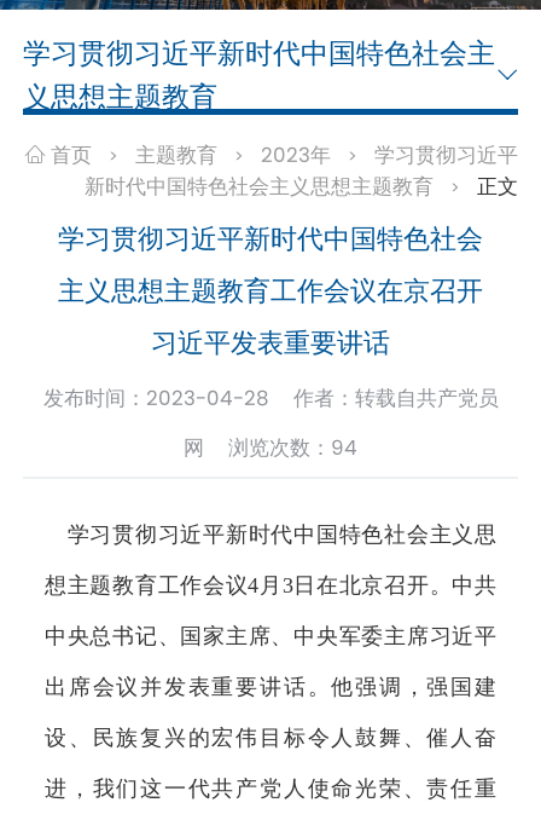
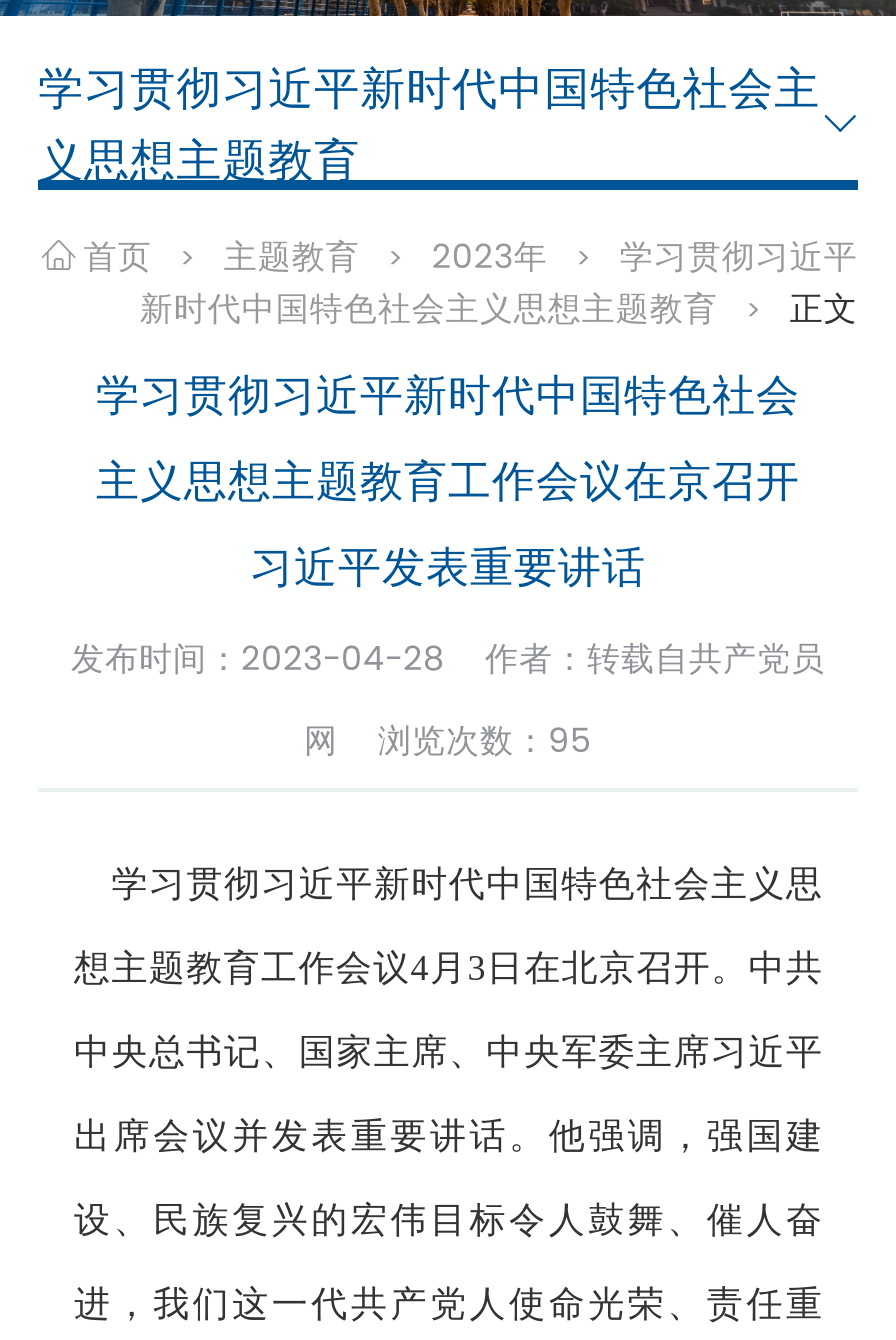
- 网 浏览次数：94
+ 网 浏览次数：95
